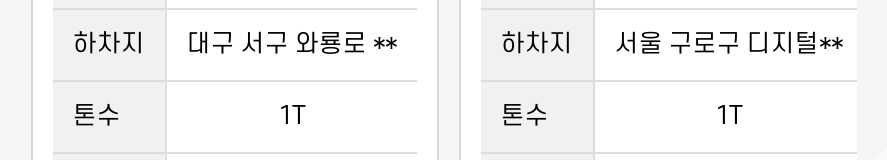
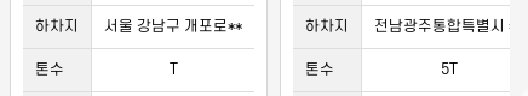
- 대구 서구 와룡로 **
+ 서울 강남구 개포로**

- 서울 구로구 디지털**
+ 전남광주통합특별시 **

- 1T
+ T

- 1T
+ 5T
